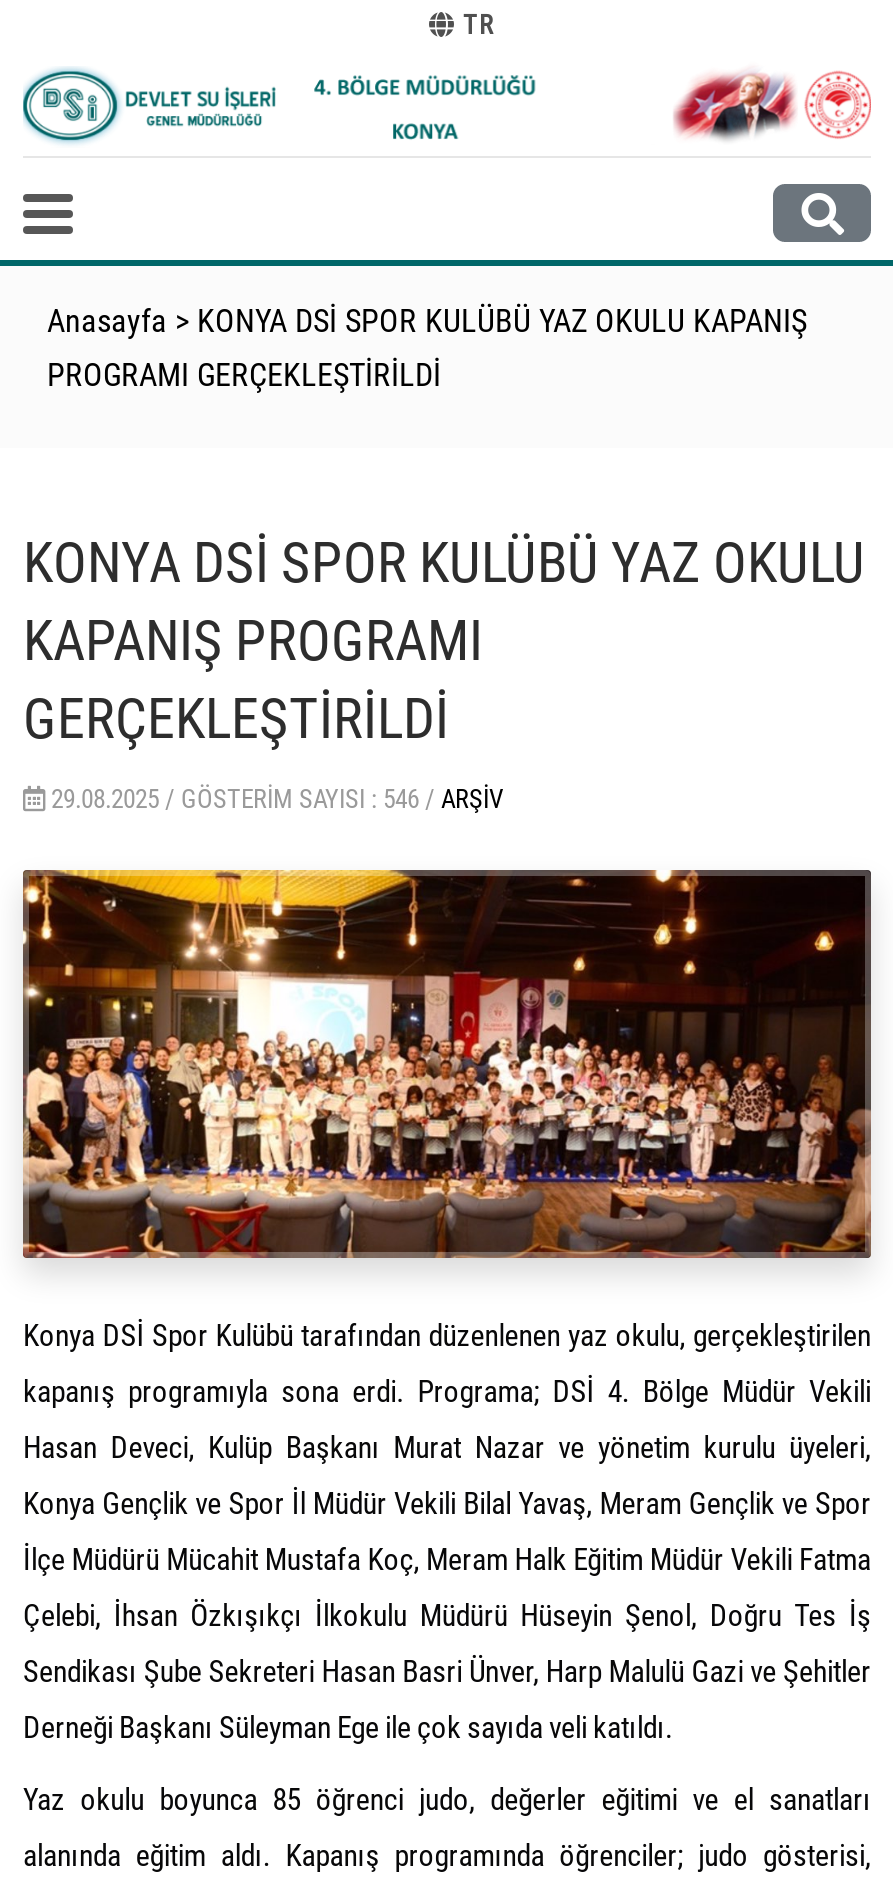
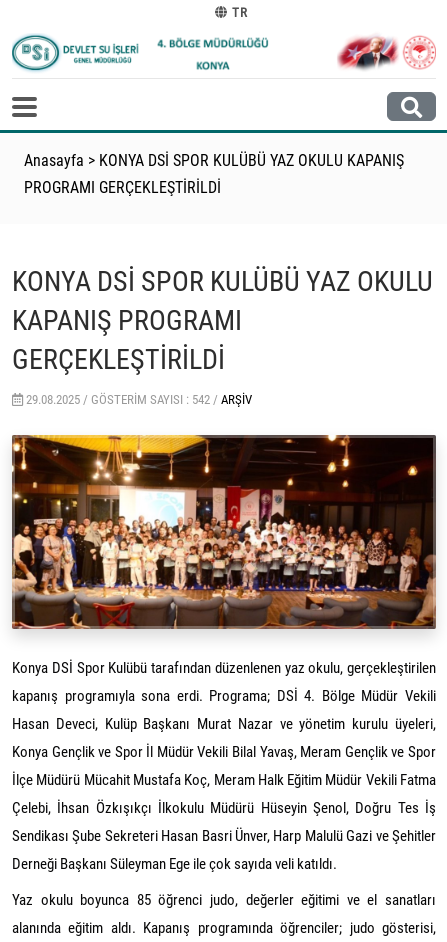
- 29.08.2025 / GÖSTERIM SAYISI : 546 / ARŞIV
+ 29.08.2025 / GÖSTERIM SAYISI : 542 / ARŞIV
